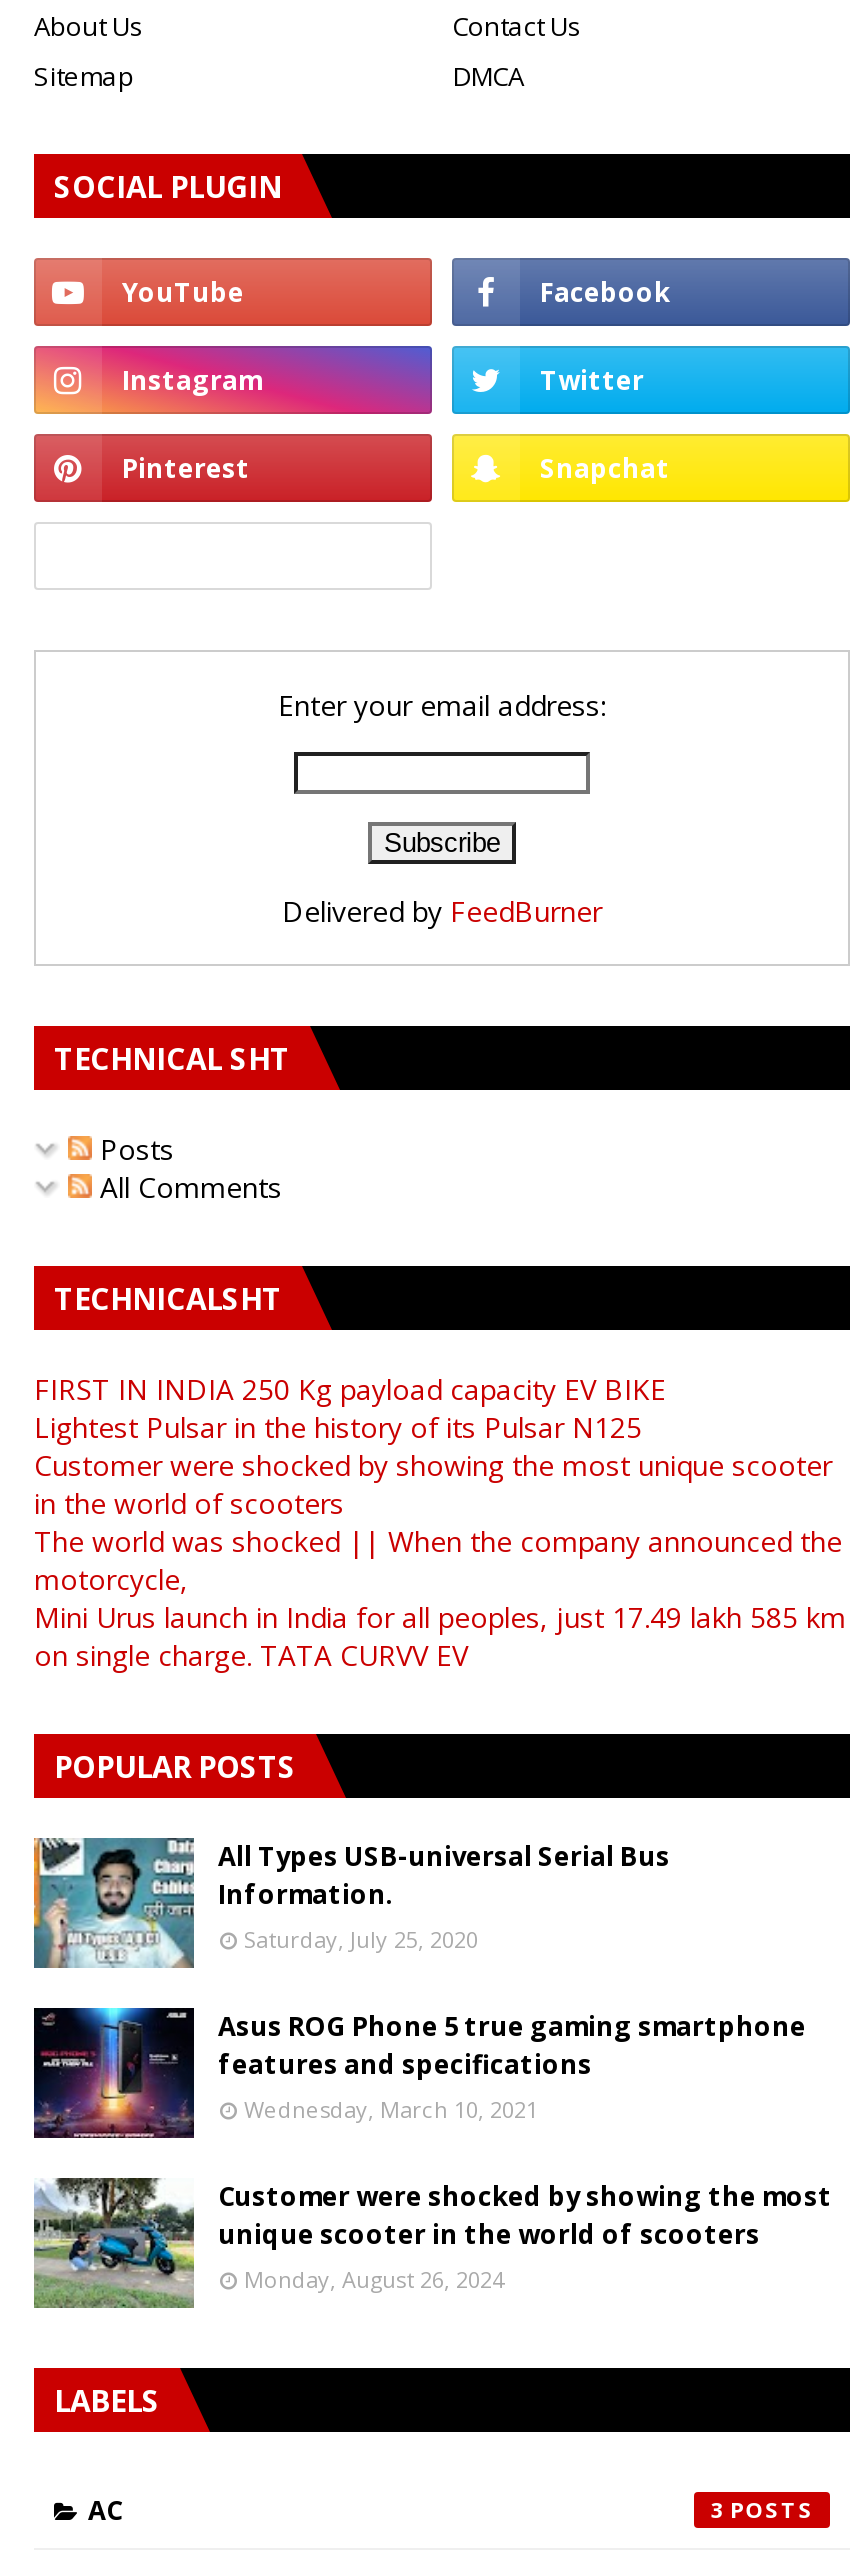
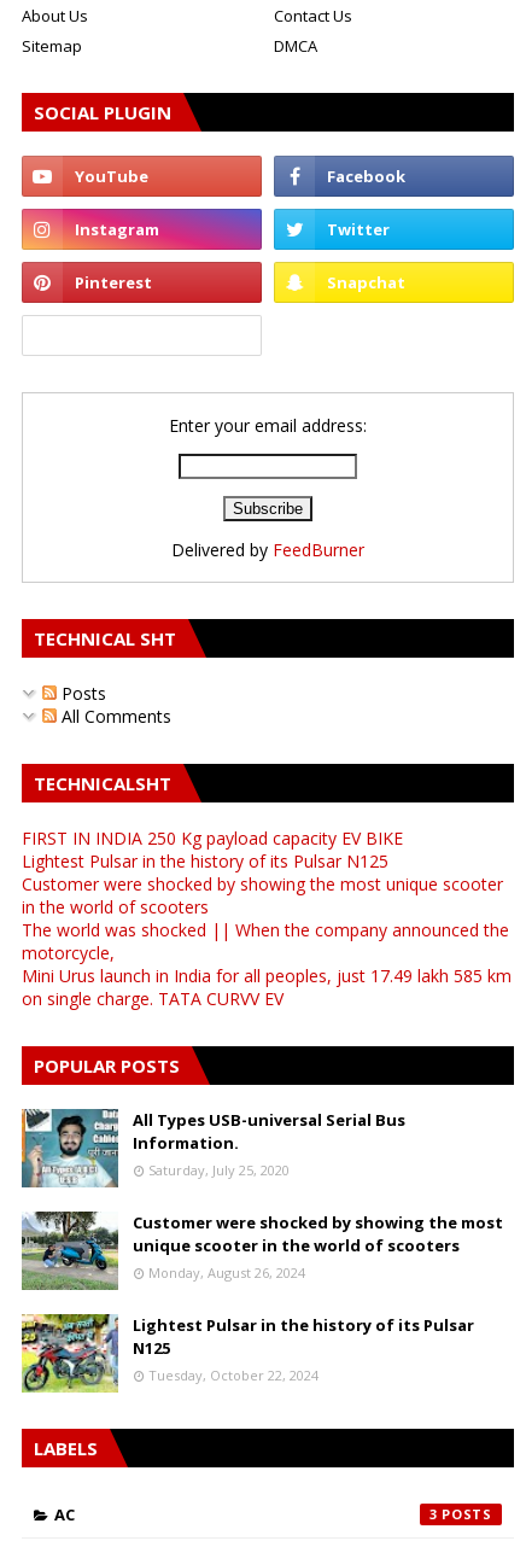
- [image]
- Asus ROG Phone 5 true gaming smartphone
- features and specifications
- Wednesday, March 10, 2021

moved up: [image] | Customer were shocked by showing the most | unique scooter in the world of scooters | Monday, August 26, 2024

+ [image]
+ Lightest Pulsar in the history of its Pulsar
+ N125
+ Tuesday, October 22, 2024
